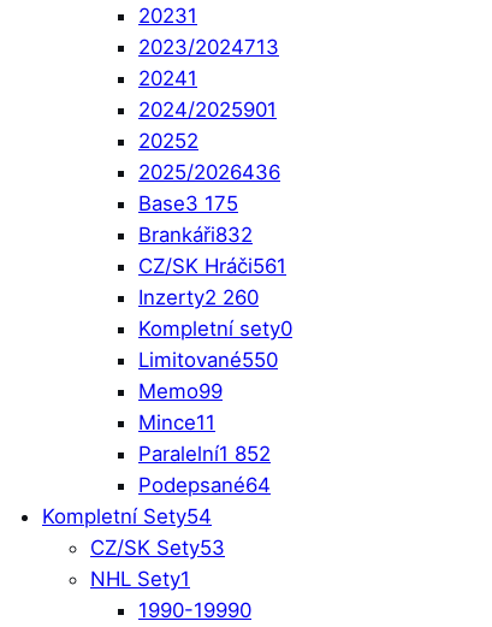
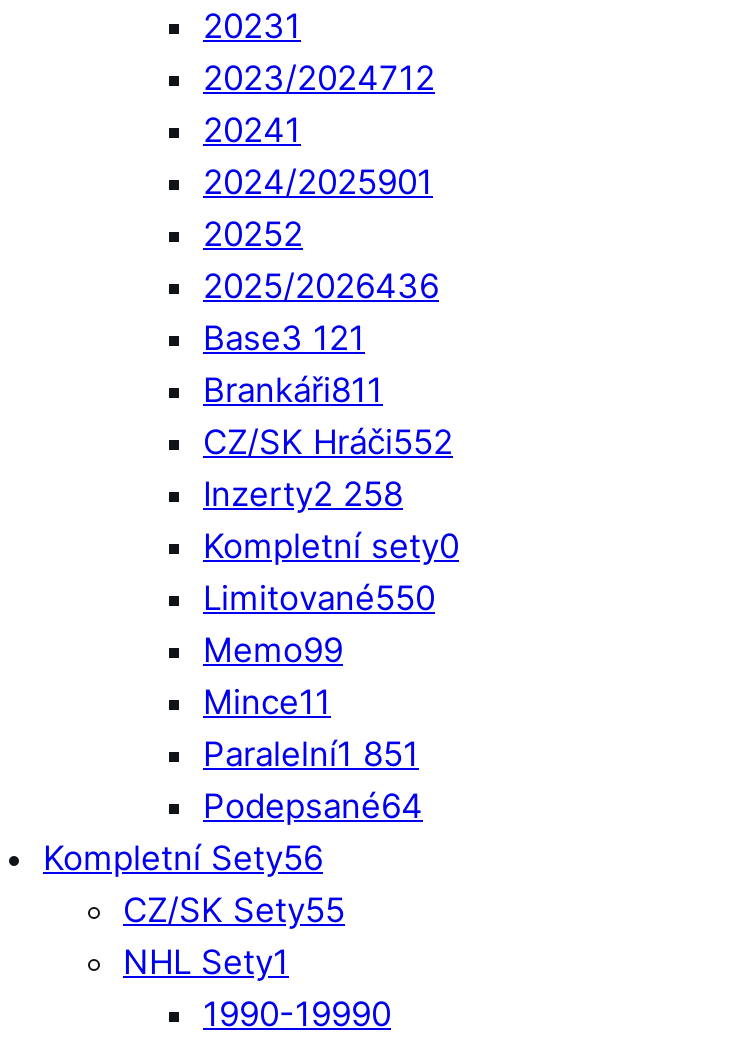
- 2023/2024713
+ 2023/2024712

- Base3 175
+ Base3 121

- Brankáři832
+ Brankáři811

- CZ/SK Hráči561
+ CZ/SK Hráči552

- Inzerty2 260
+ Inzerty2 258

- Paralelní1 852
+ Paralelní1 851

- Kompletní Sety54
+ Kompletní Sety56

- CZ/SK Sety53
+ CZ/SK Sety55
